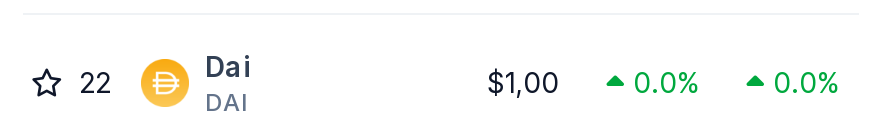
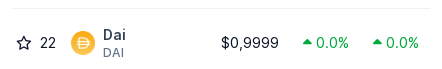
- $1,00
+ $0,9999
